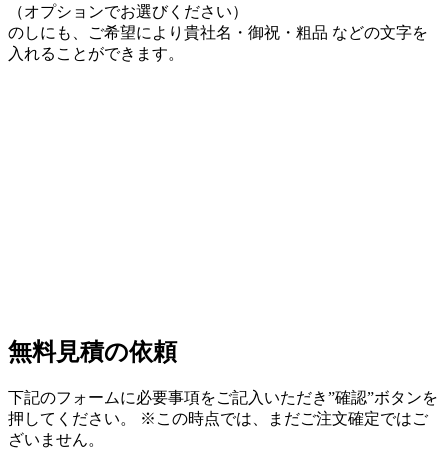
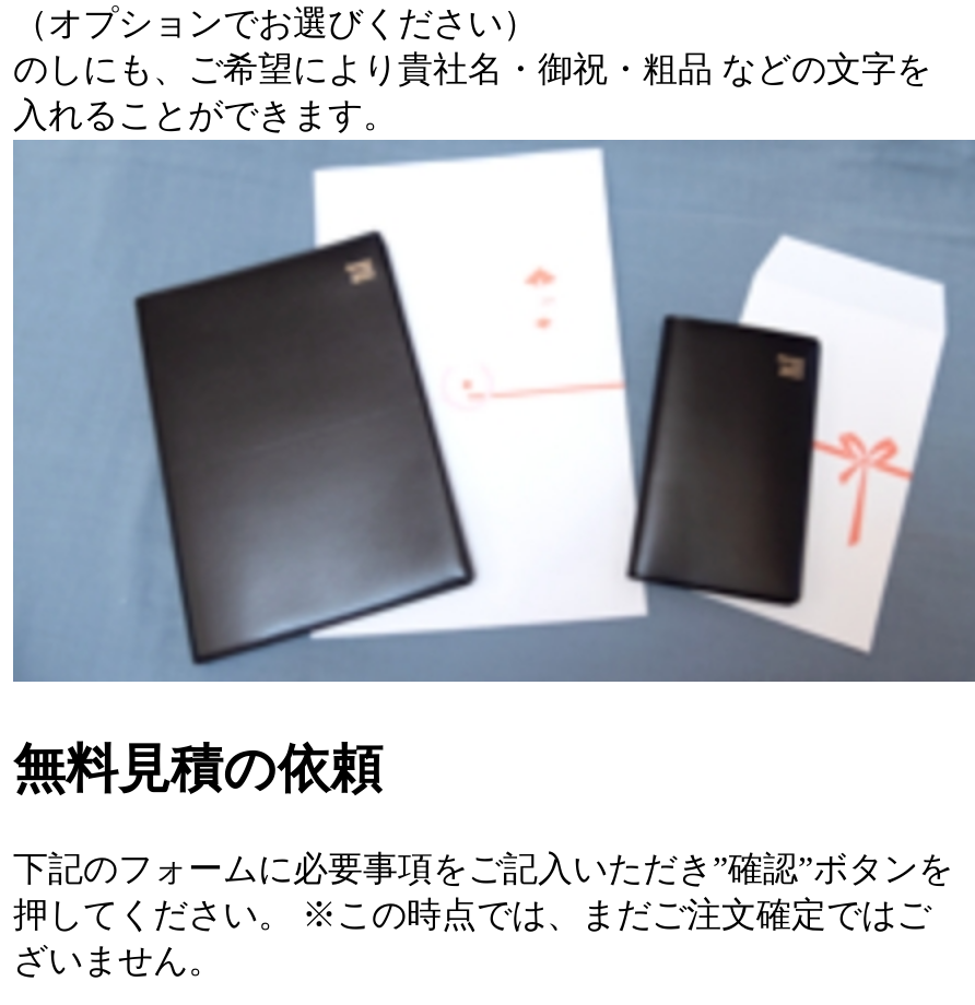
+ [image]
